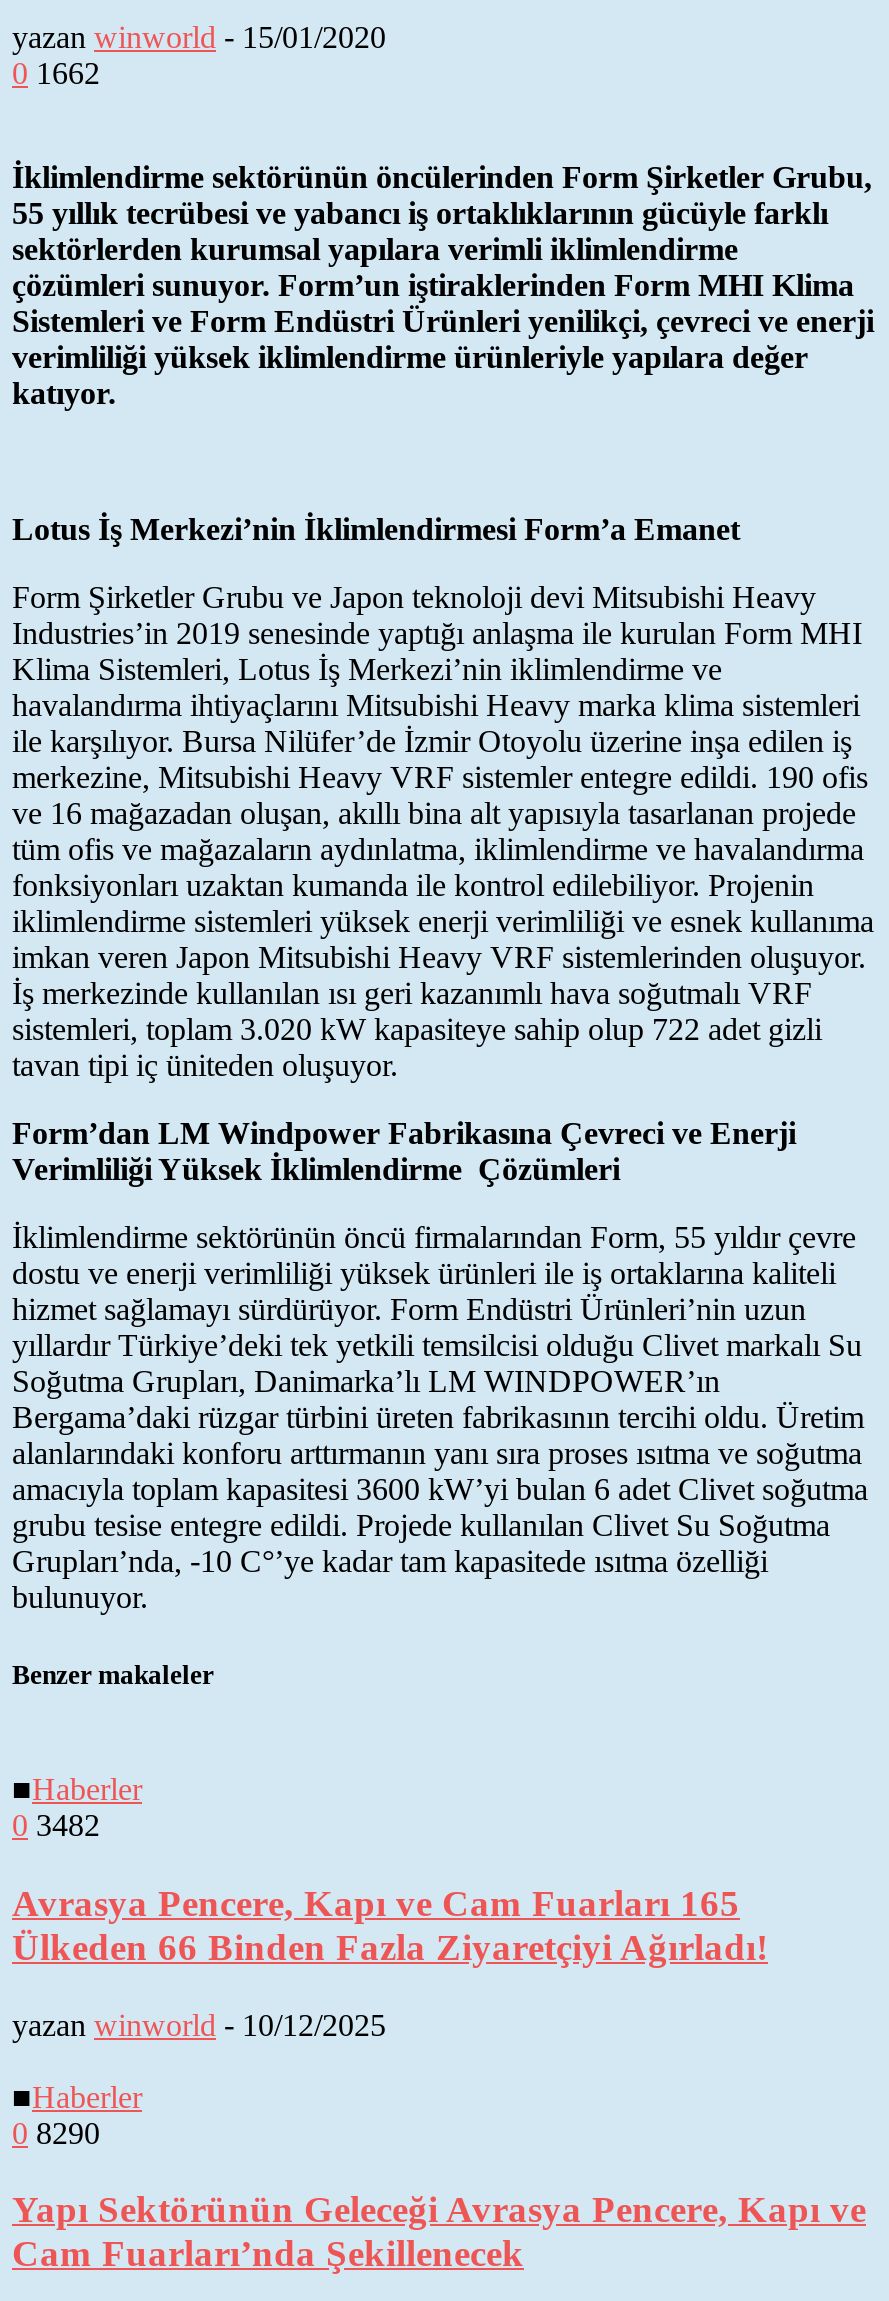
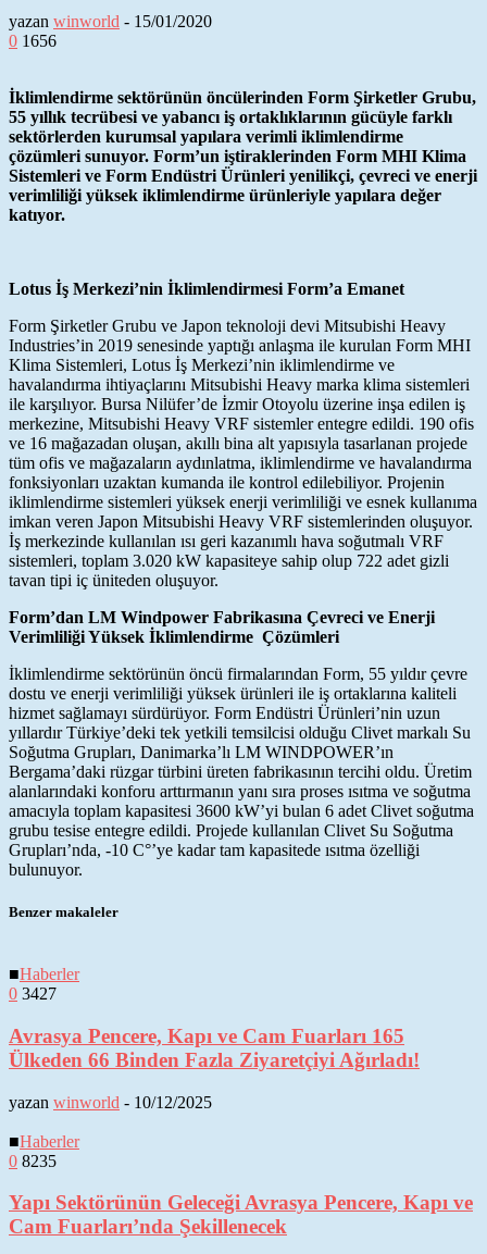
- 0 1662
+ 0 1656

- 0 3482
+ 0 3427

- 0 8290
+ 0 8235
